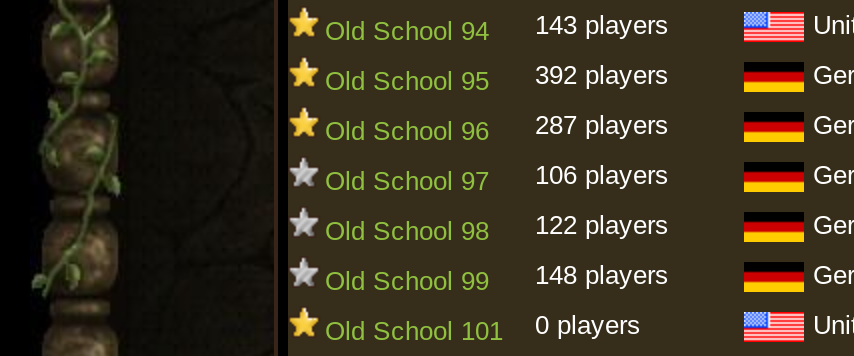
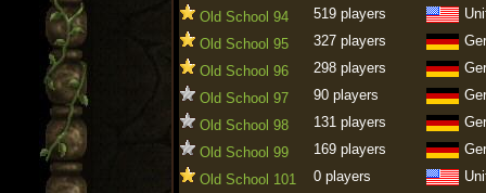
- Old School 94 143 players
+ Old School 94 519 players

- Old School 95 392 players
+ Old School 95 327 players

- Old School 96 287 players
+ Old School 96 298 players

- Old School 97 106 players
+ Old School 97 90 players

- Old School 98 122 players
+ Old School 98 131 players

- Old School 99 148 players
+ Old School 99 169 players
